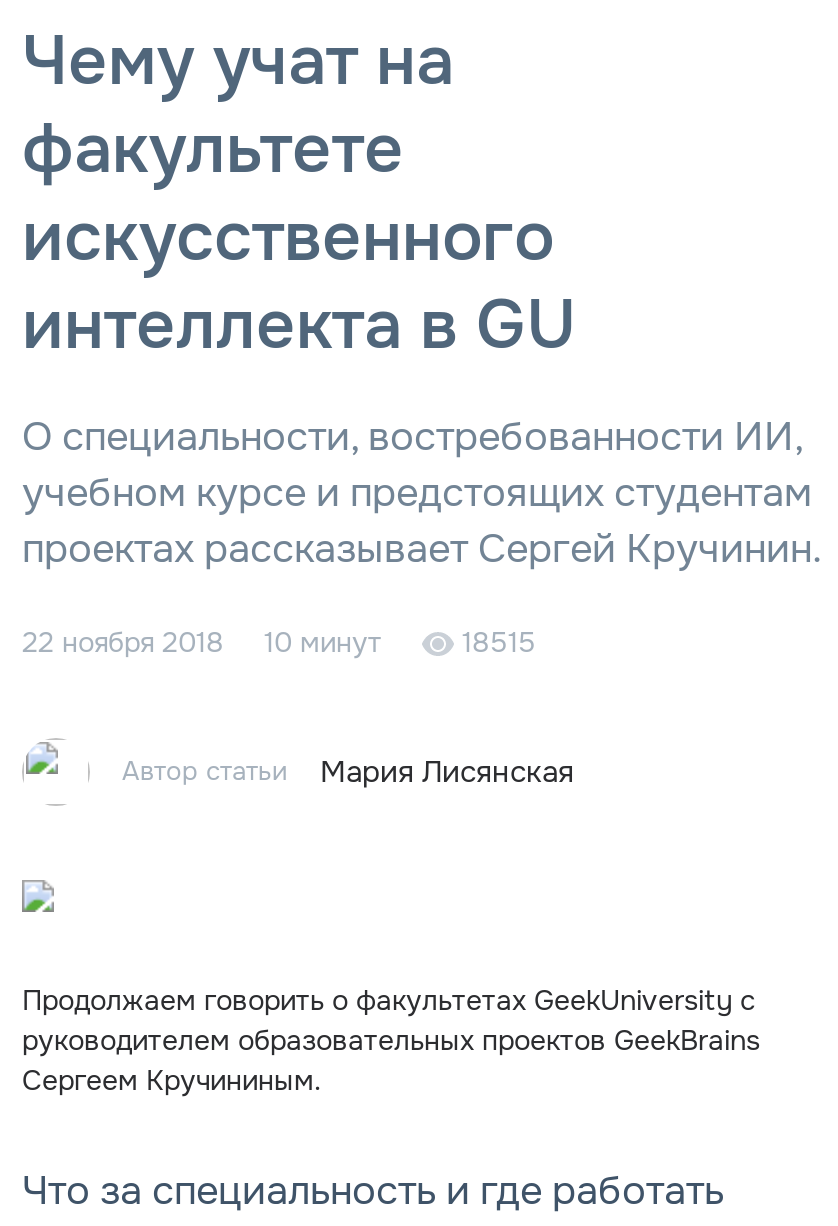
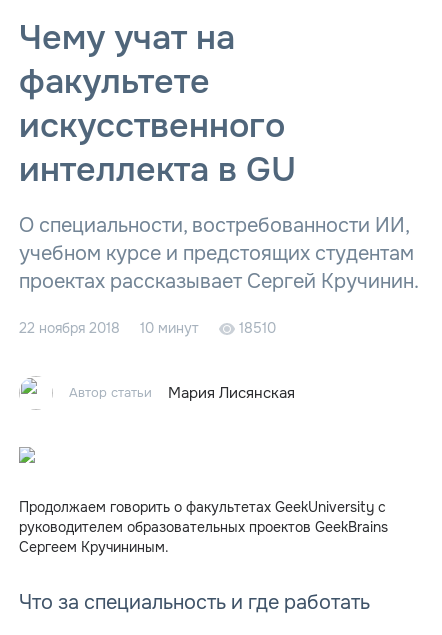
- 18515
+ 18510
